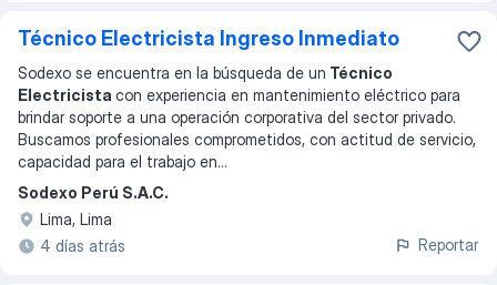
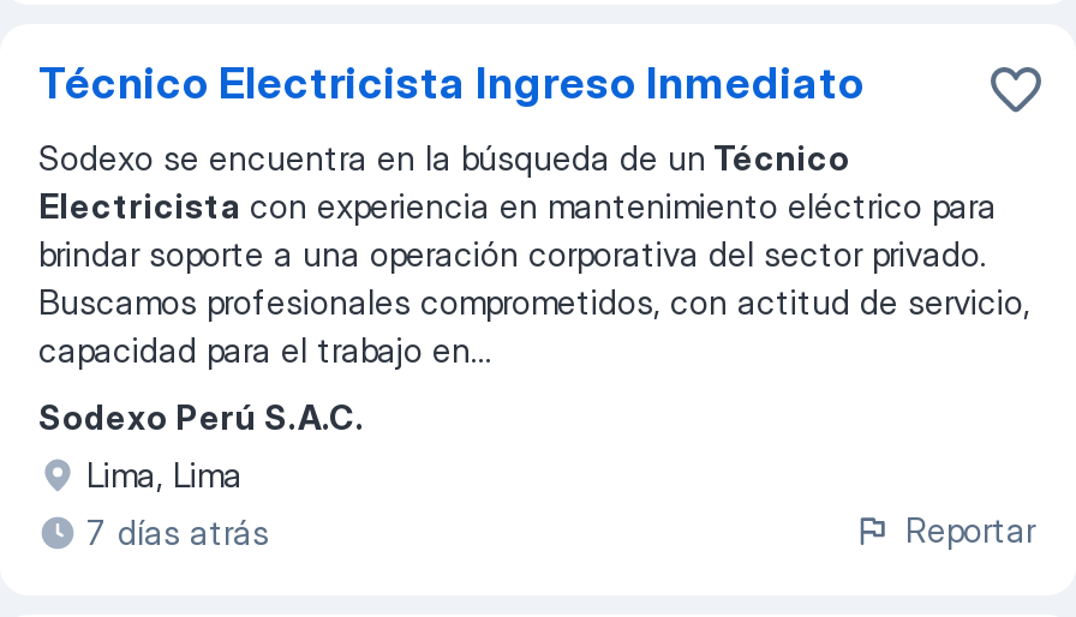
- 4 días atrás
+ 7 días atrás
